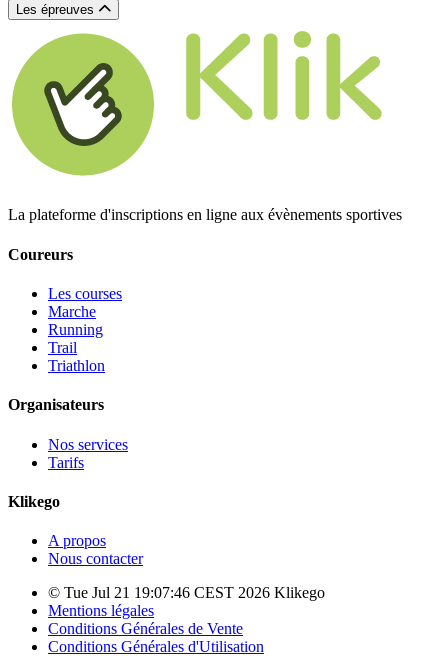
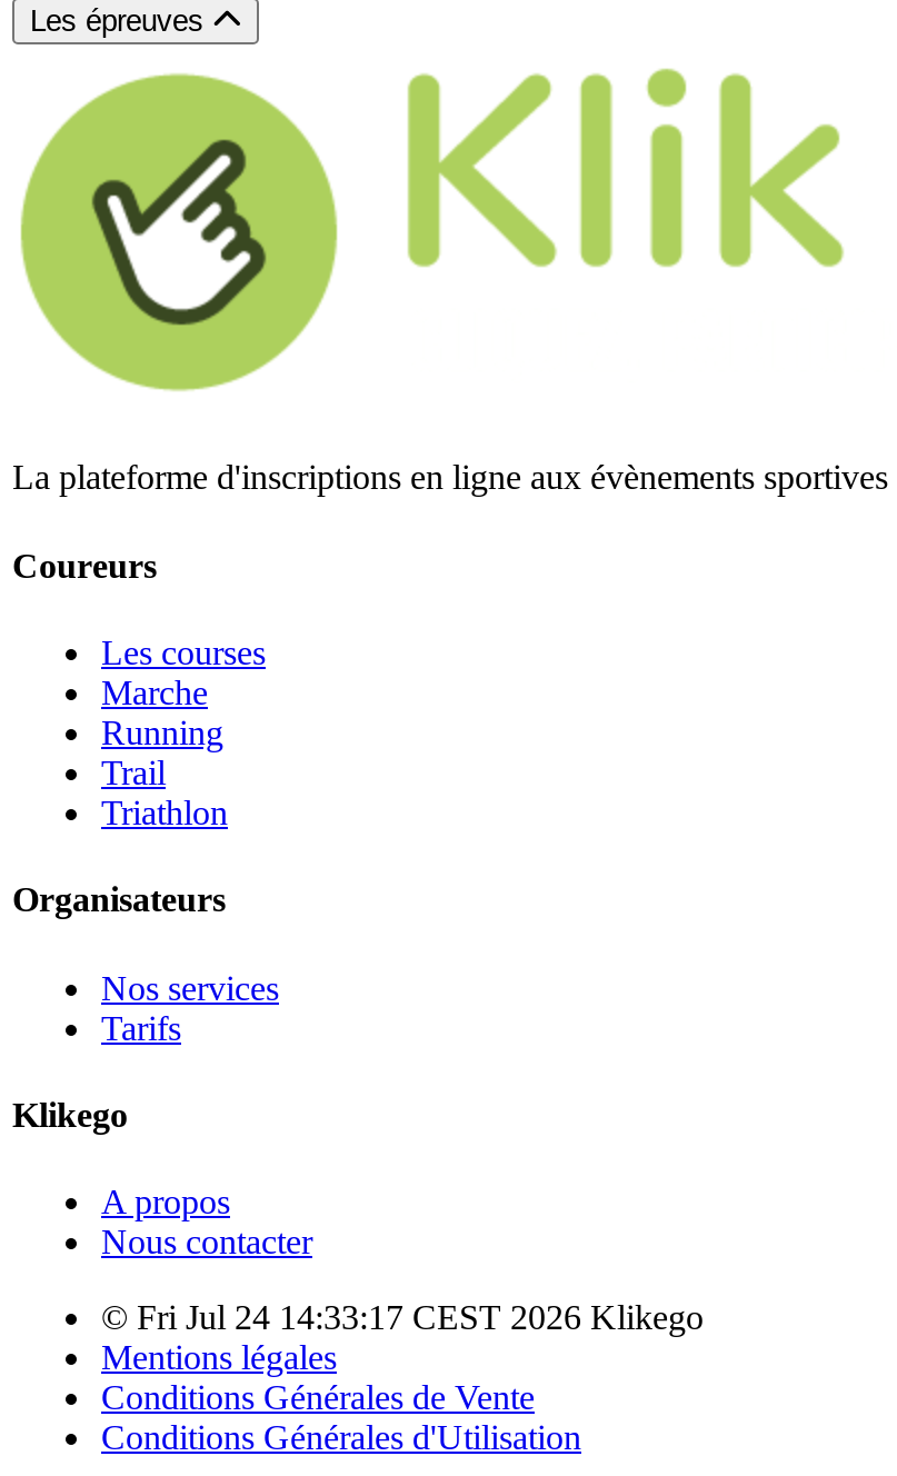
- © Tue Jul 21 19:07:46 CEST 2026 Klikego
+ © Fri Jul 24 14:33:17 CEST 2026 Klikego
